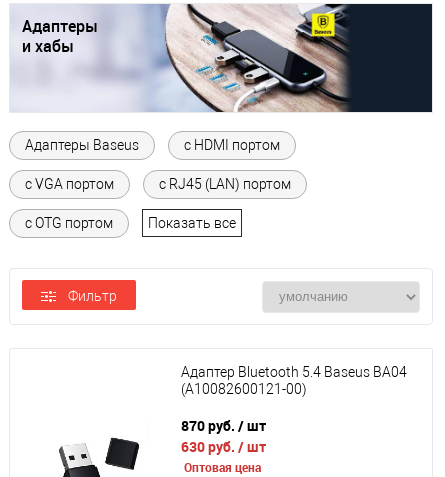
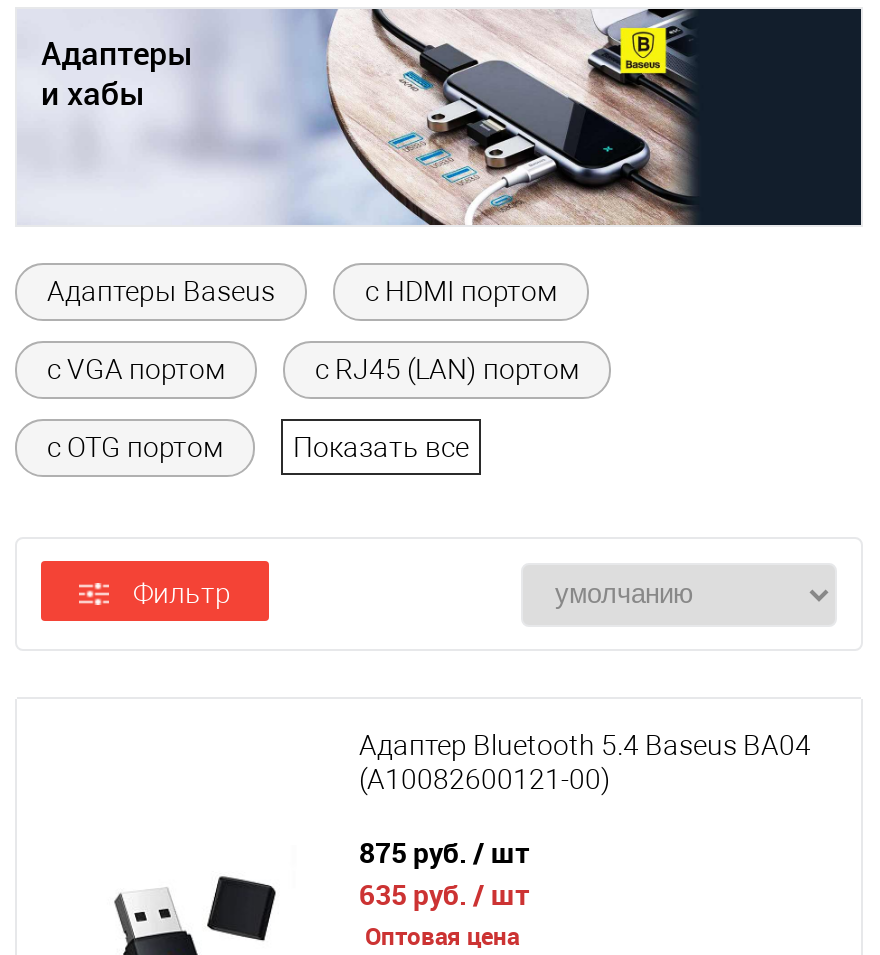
- 870 руб. / шт
+ 875 руб. / шт

- 630 руб. / шт
+ 635 руб. / шт
